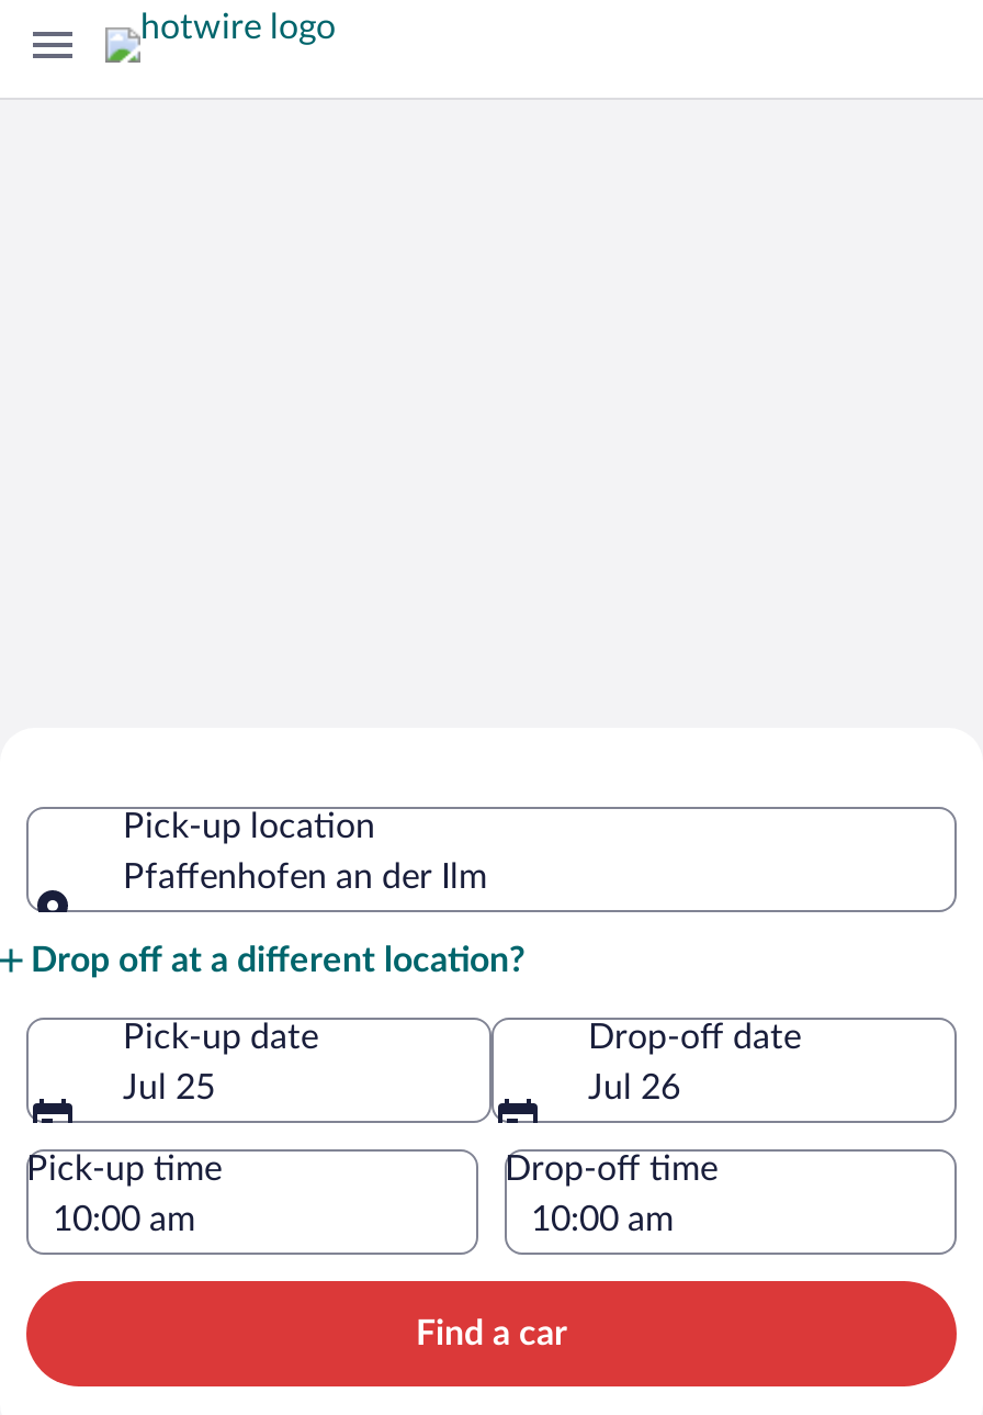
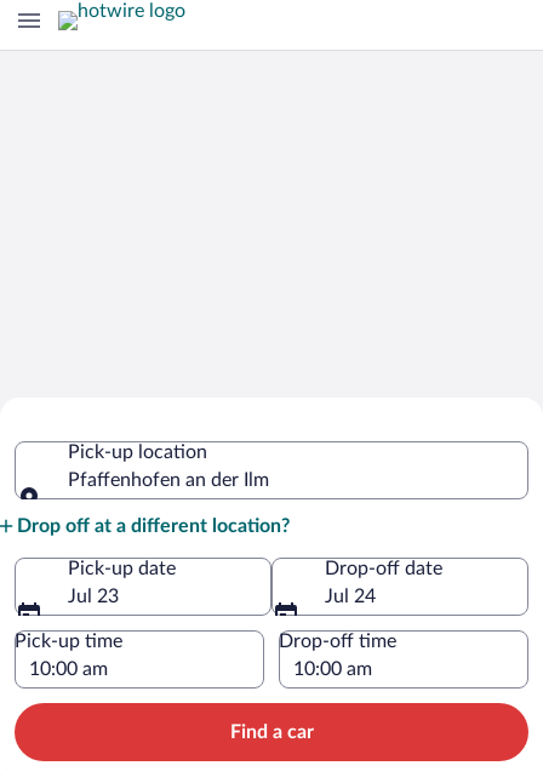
- Jul 25
+ Jul 23

- Jul 26
+ Jul 24
